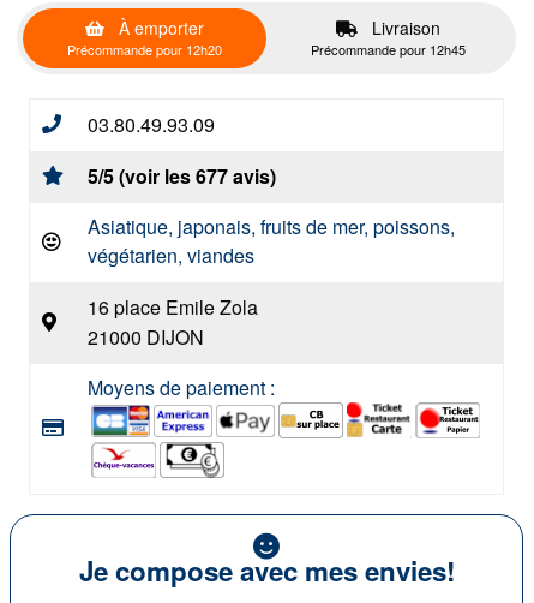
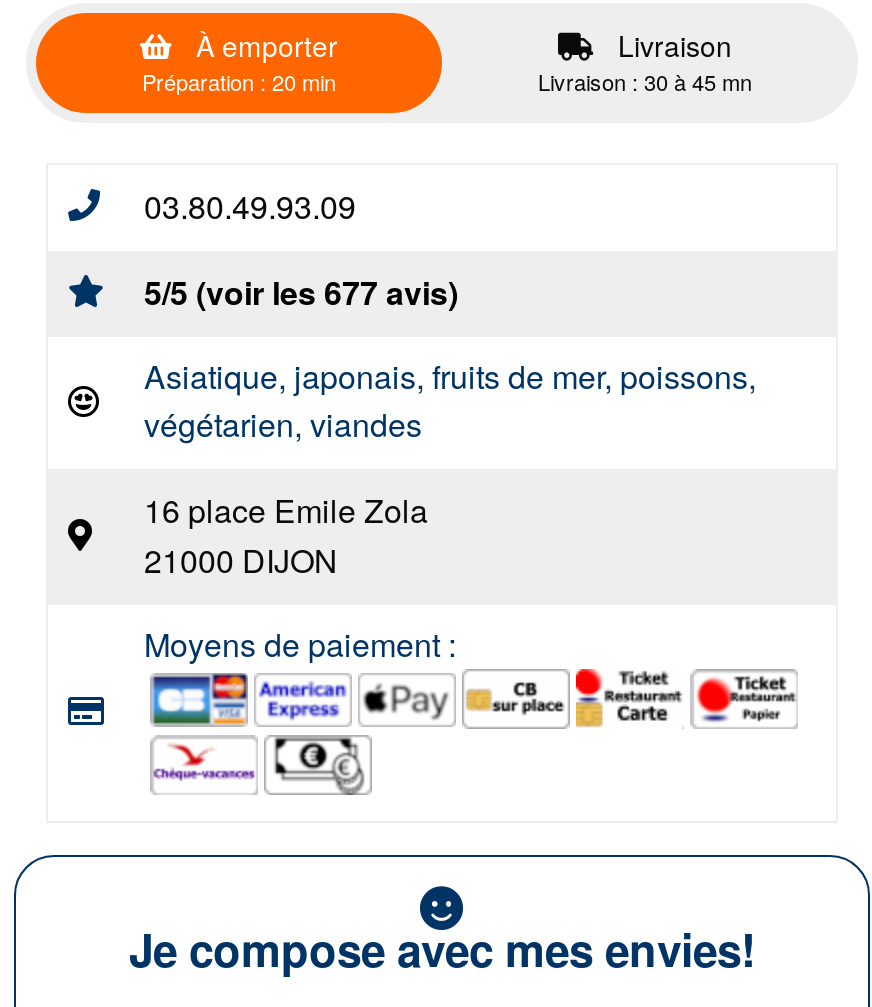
- Précommande pour 12h20
+ Préparation : 20 min

- Précommande pour 12h45
+ Livraison : 30 à 45 mn
